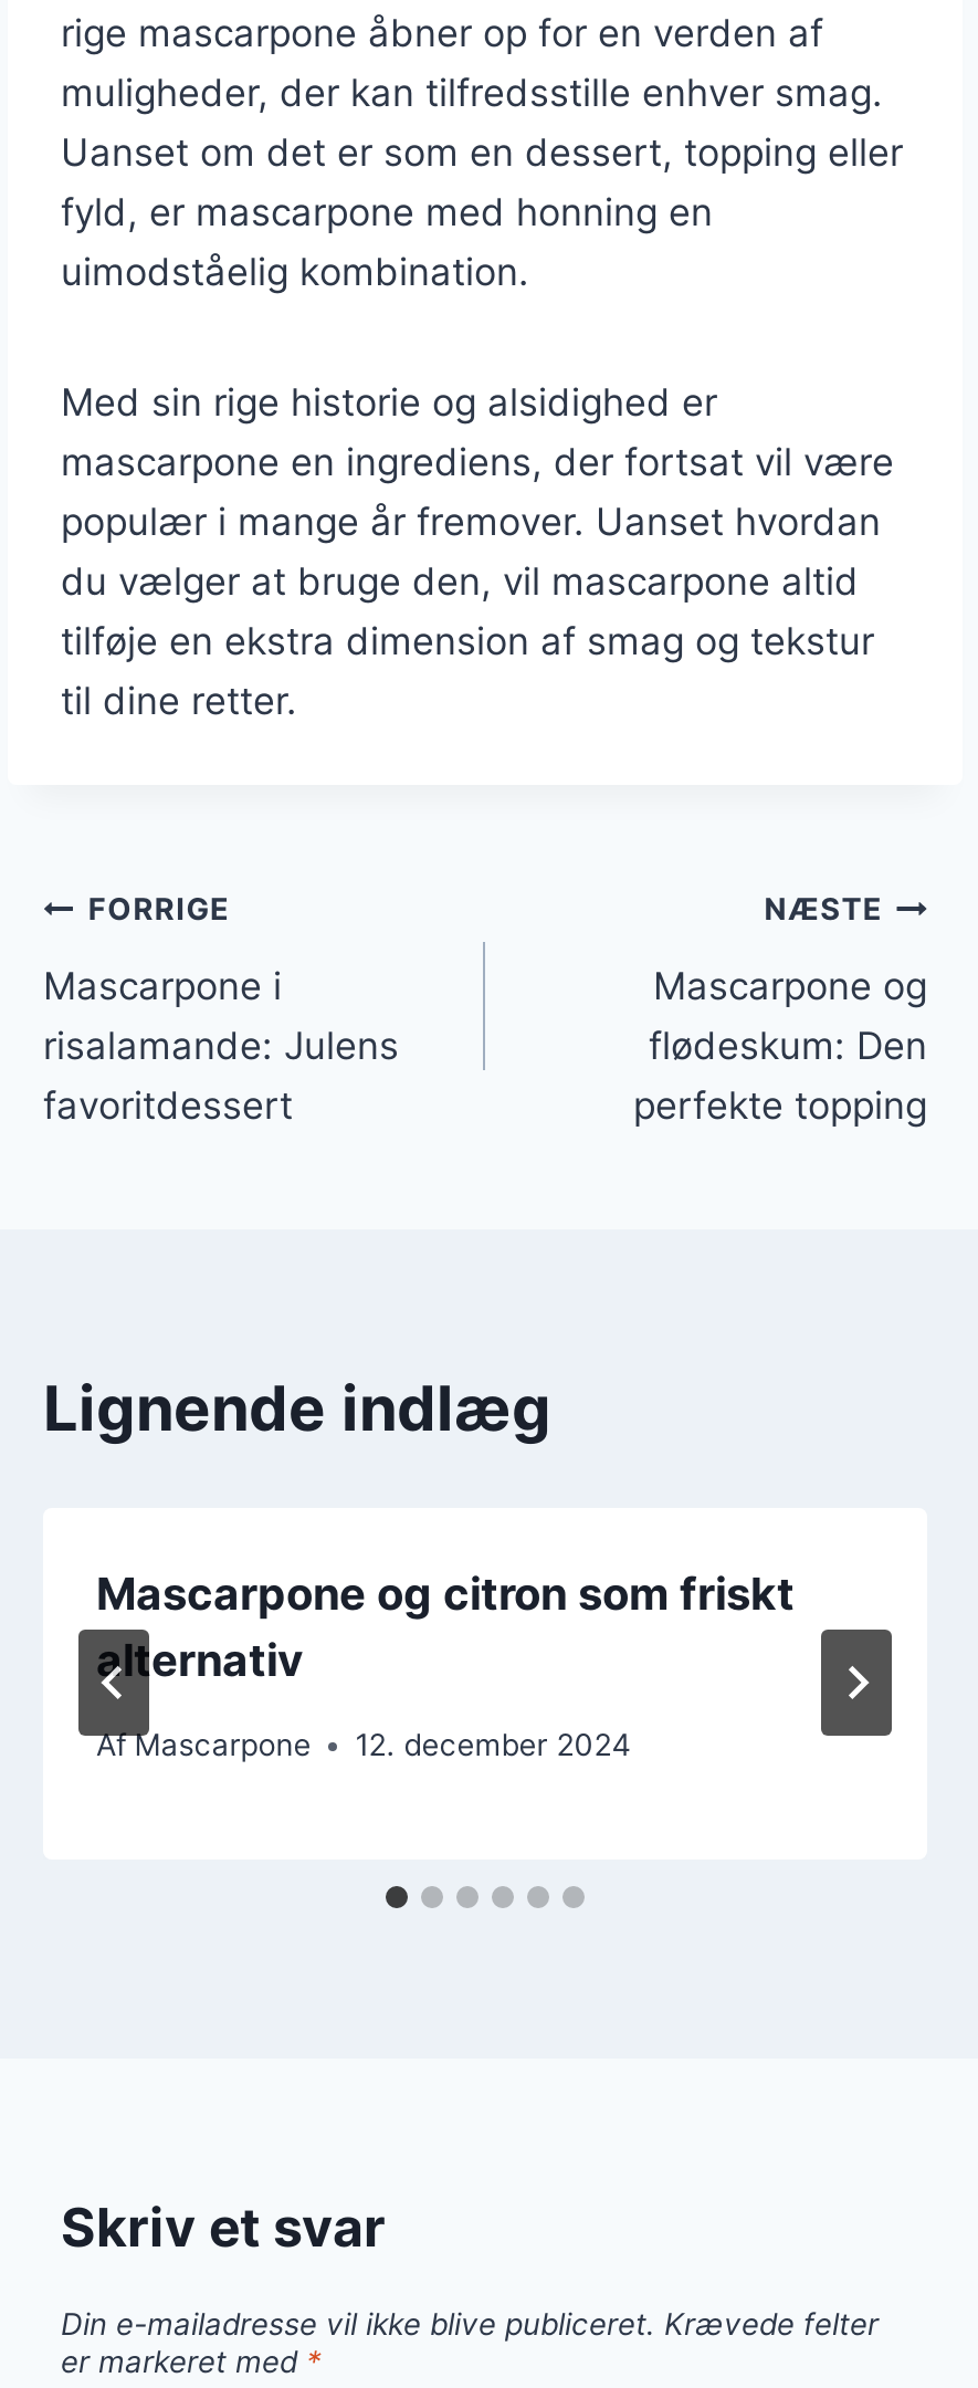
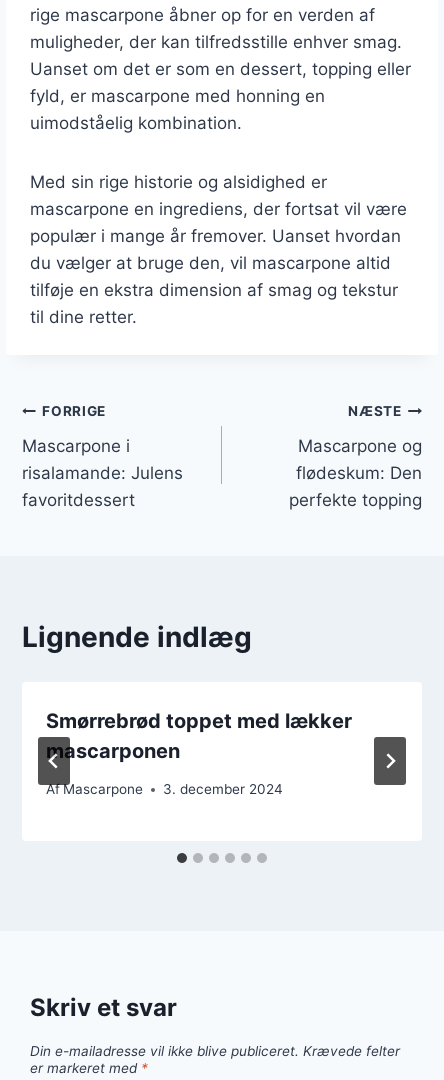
- Mascarpone og citron som friskt
- alternativ
+ Smørrebrød toppet med lækker
+ mascarponen

- Af Mascarpone 12. december 2024
+ Af Mascarpone 3. december 2024
